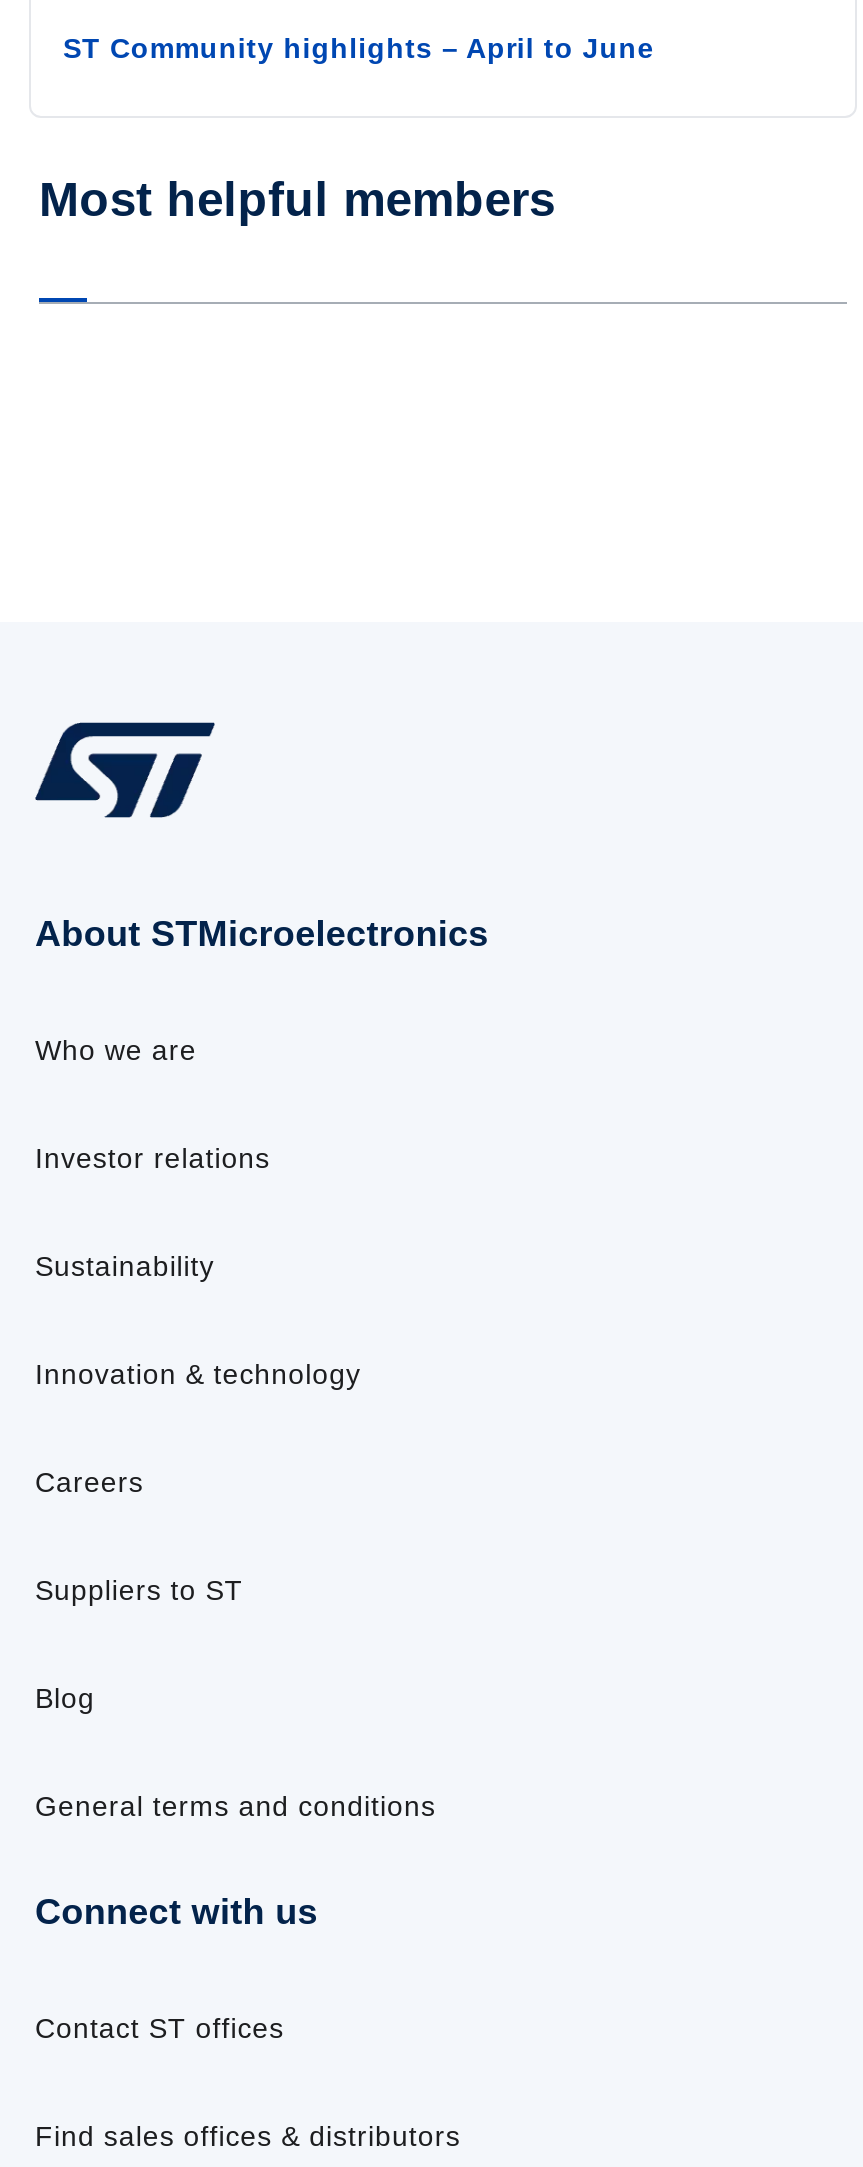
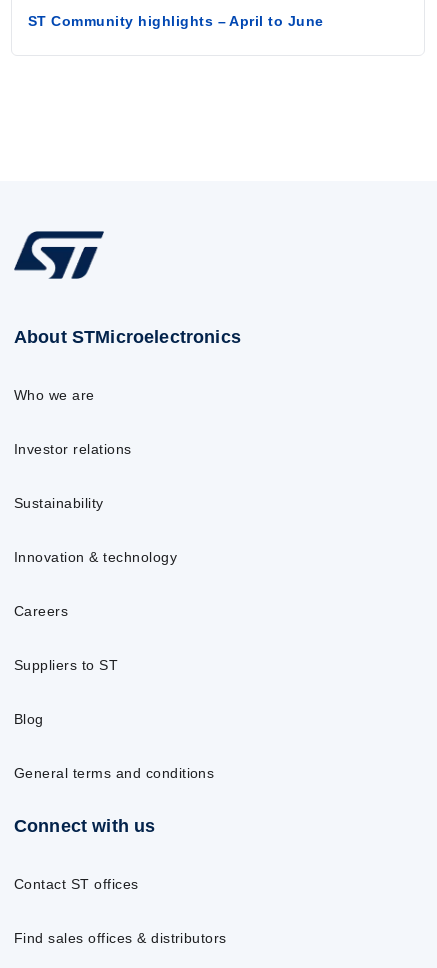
- Most helpful members
